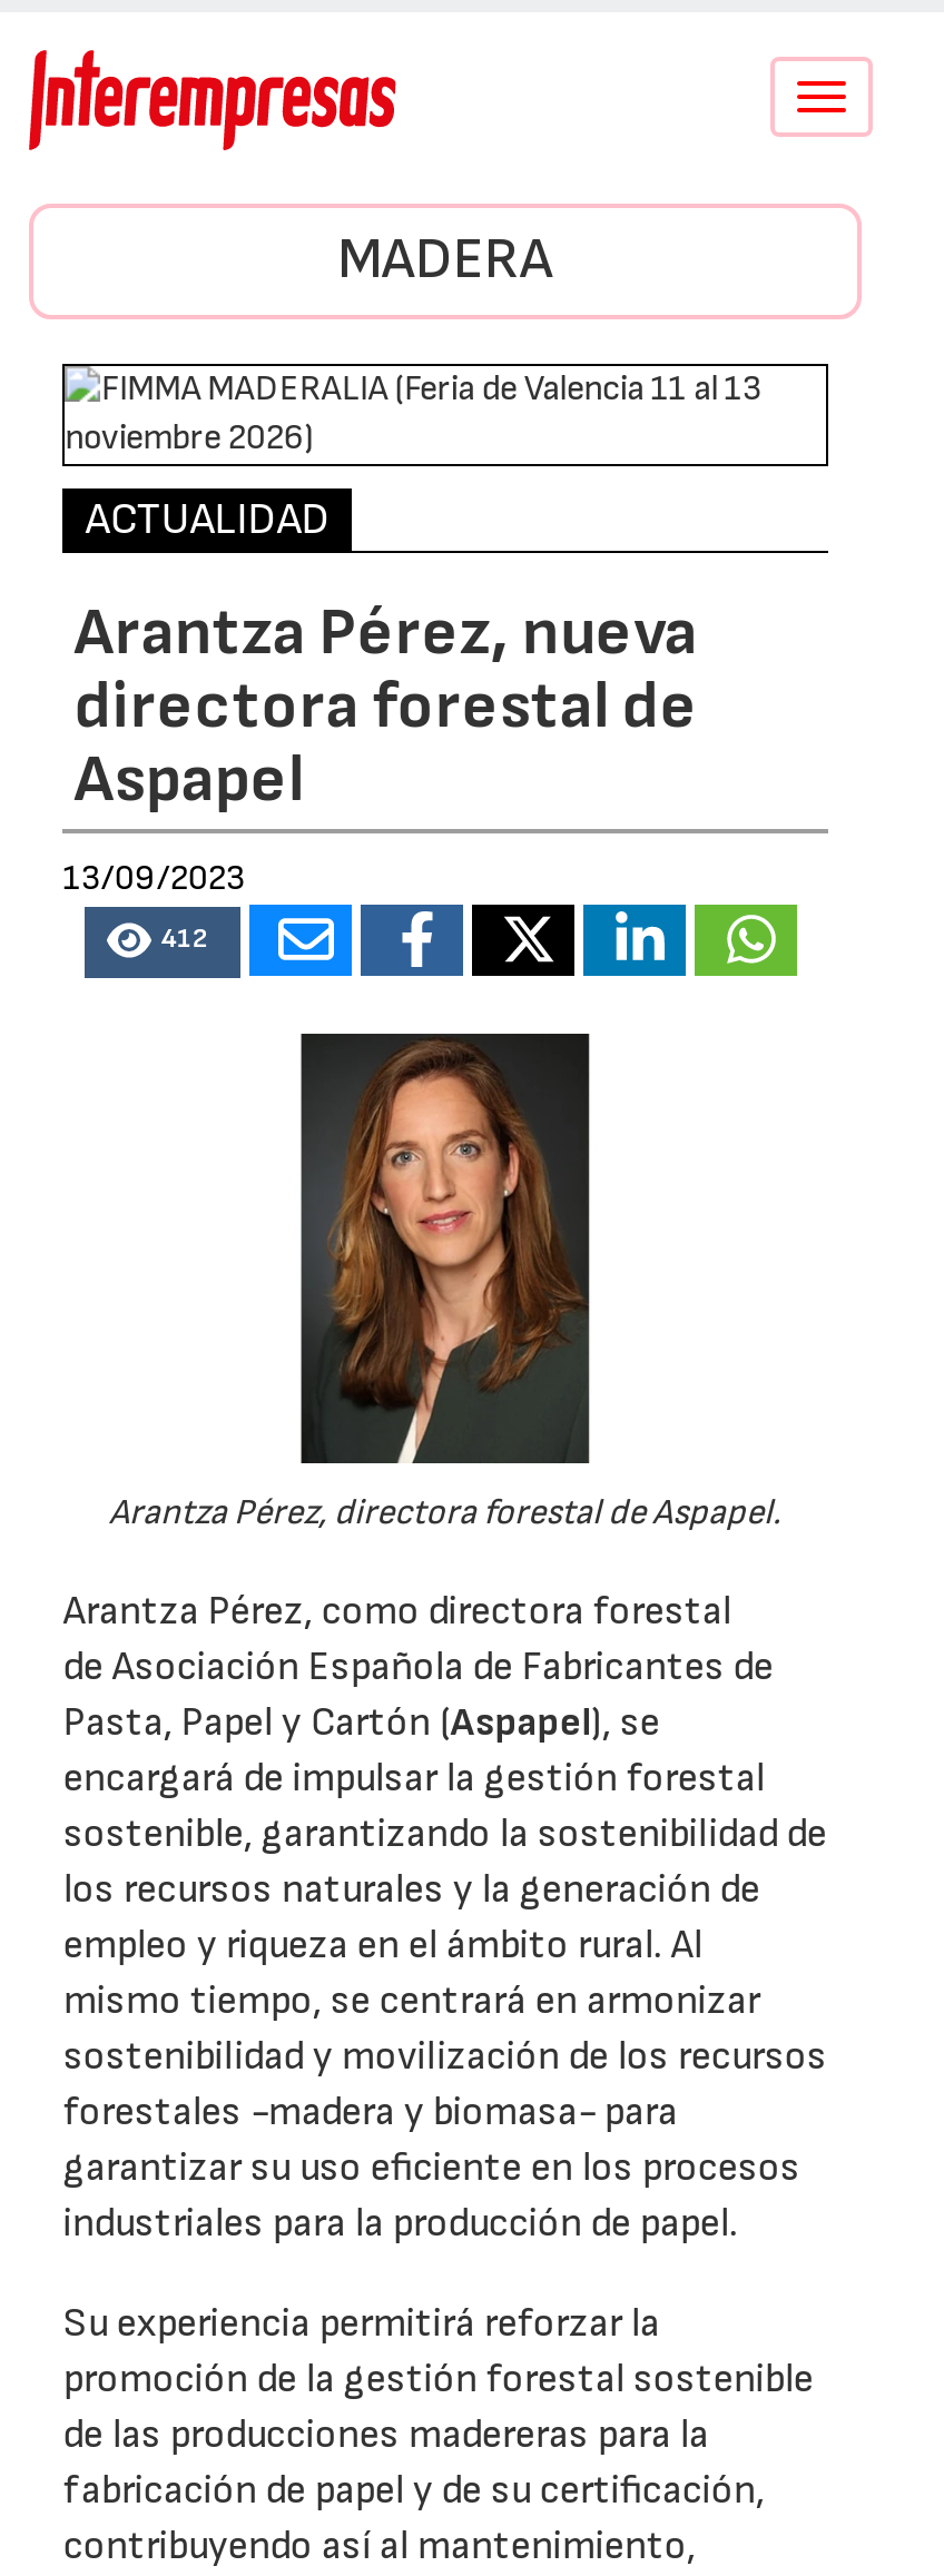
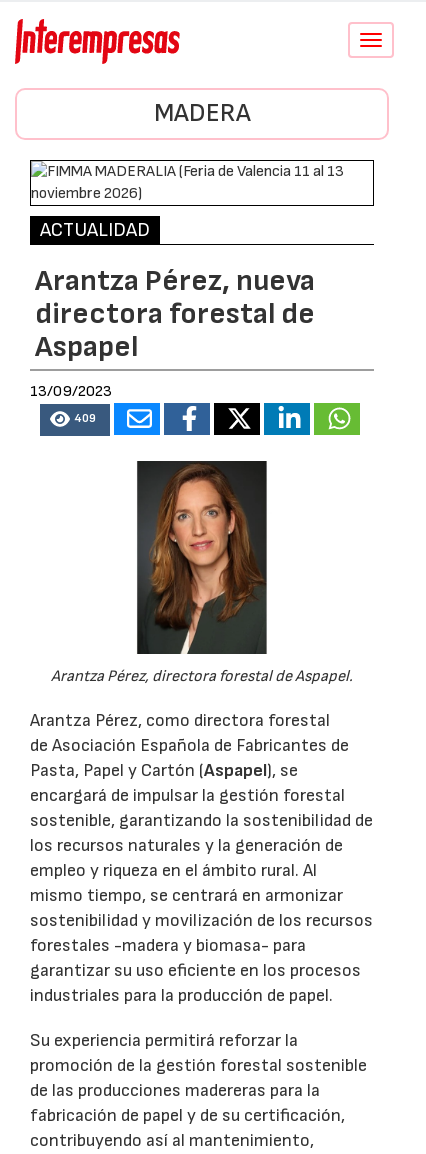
- 412
+ 409
